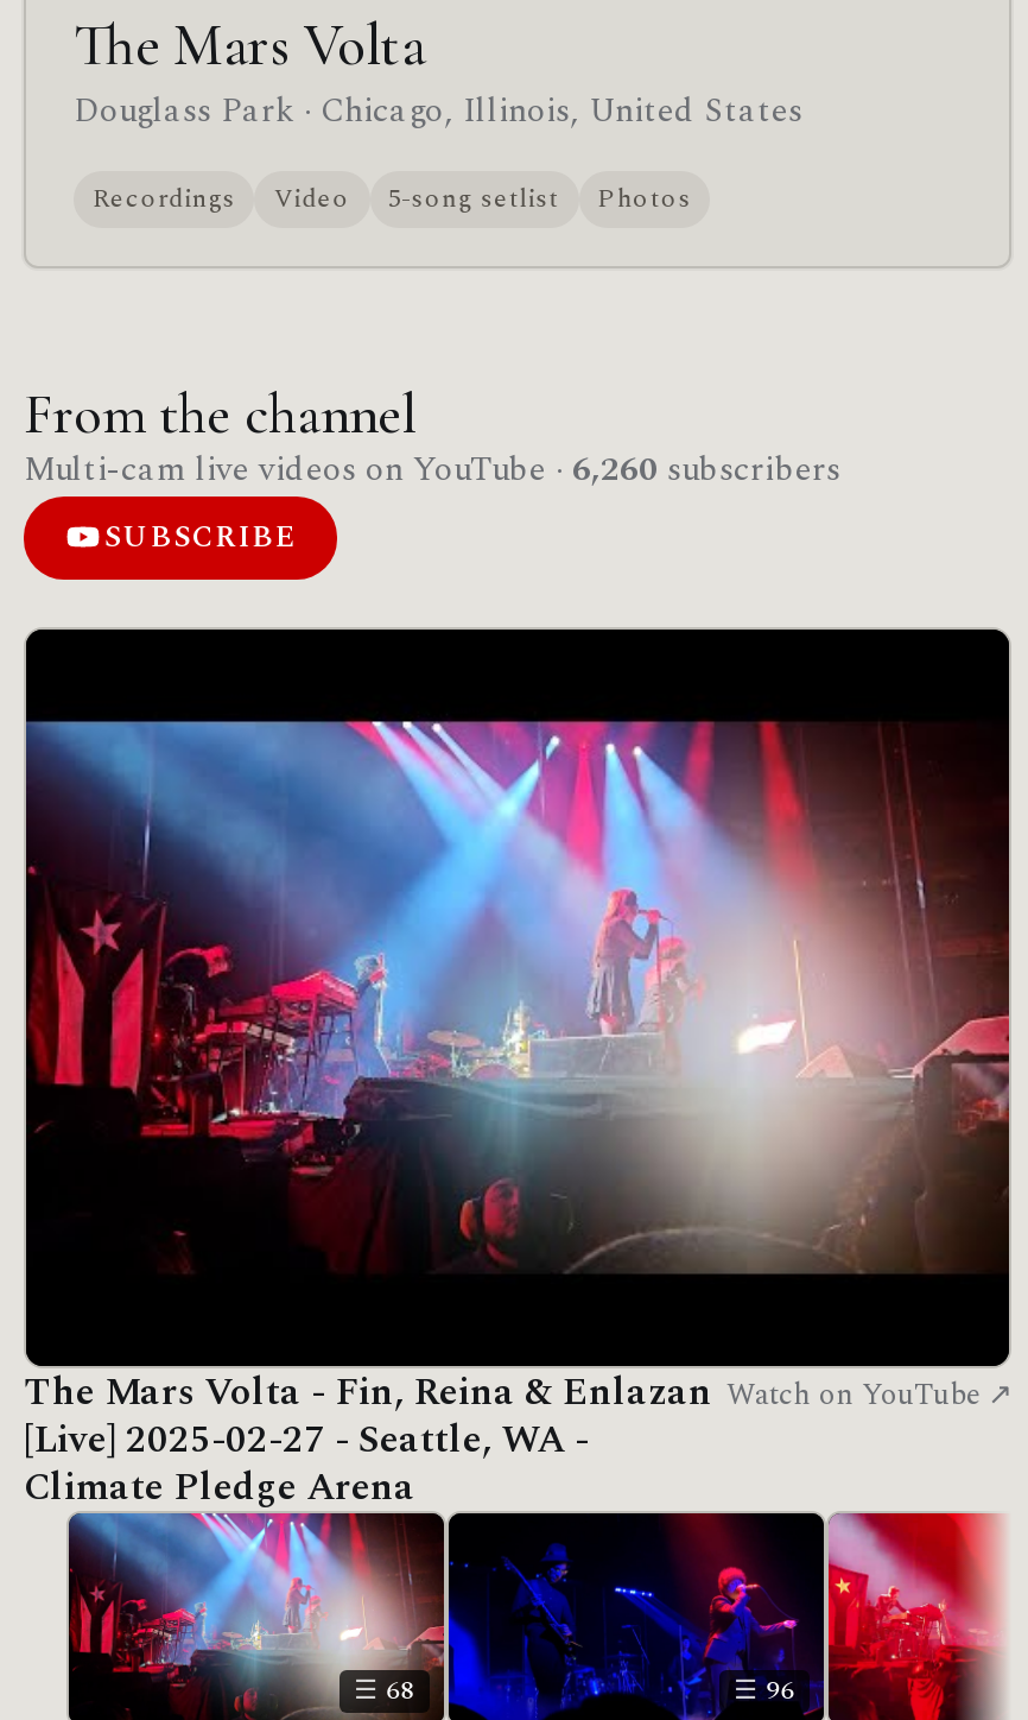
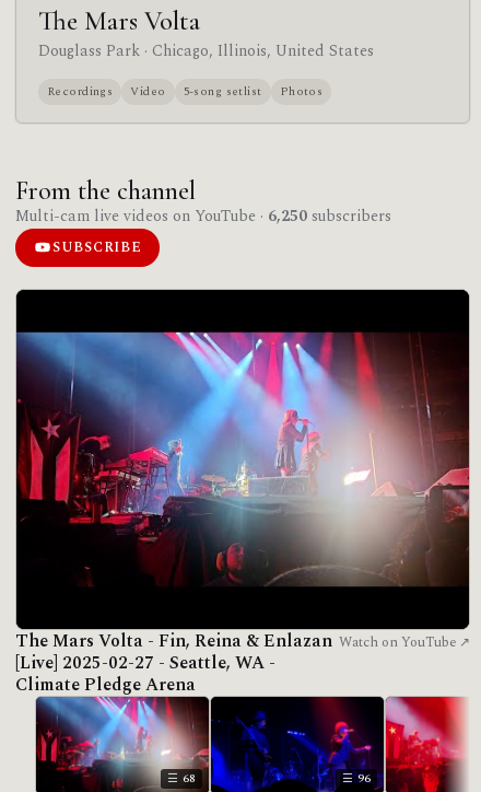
- Multi-cam live videos on YouTube · 6,260 subscribers
+ Multi-cam live videos on YouTube · 6,250 subscribers
